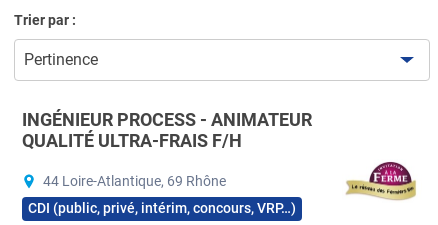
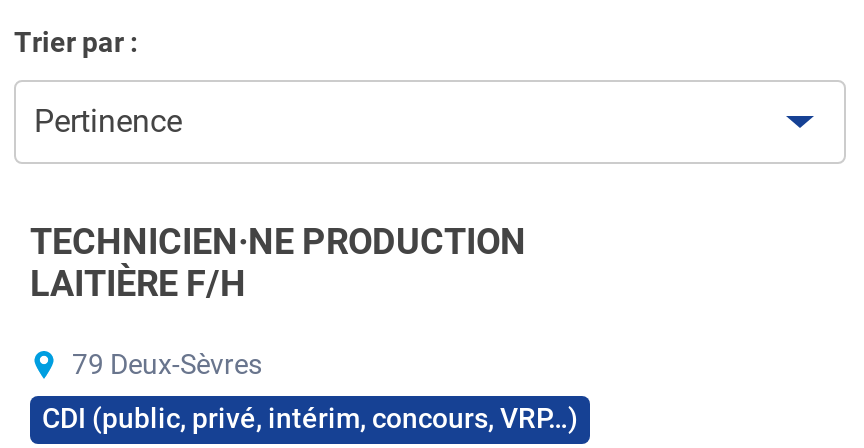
- INGÉNIEUR PROCESS - ANIMATEUR
- QUALITÉ ULTRA-FRAIS F/H
+ TECHNICIEN·NE PRODUCTION
+ LAITIÈRE F/H

- [image]

- 44 Loire-Atlantique, 69 Rhône
+ 79 Deux-Sèvres
